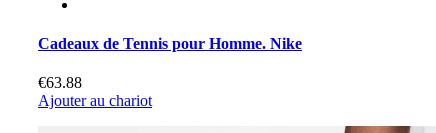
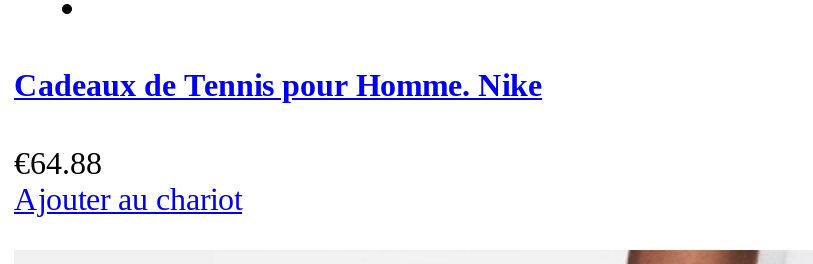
- €63.88
+ €64.88
